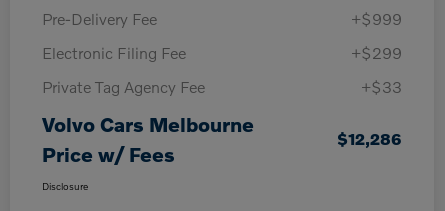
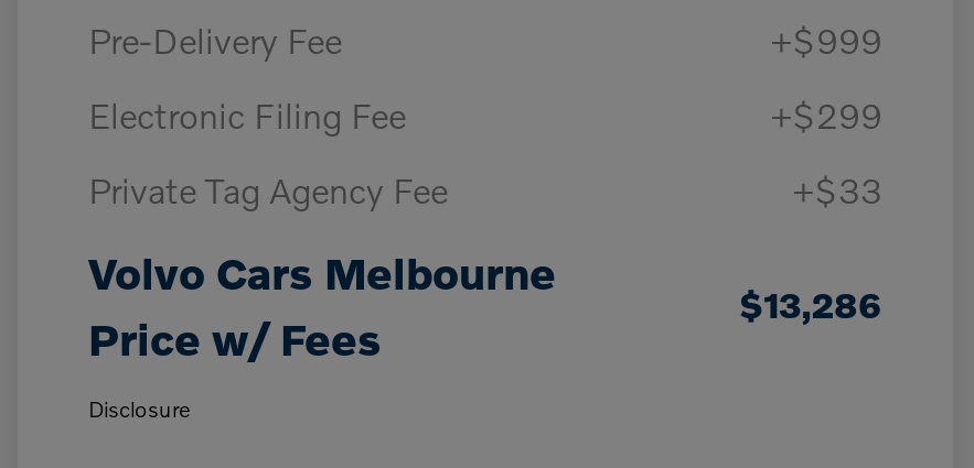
- $12,286
+ $13,286
